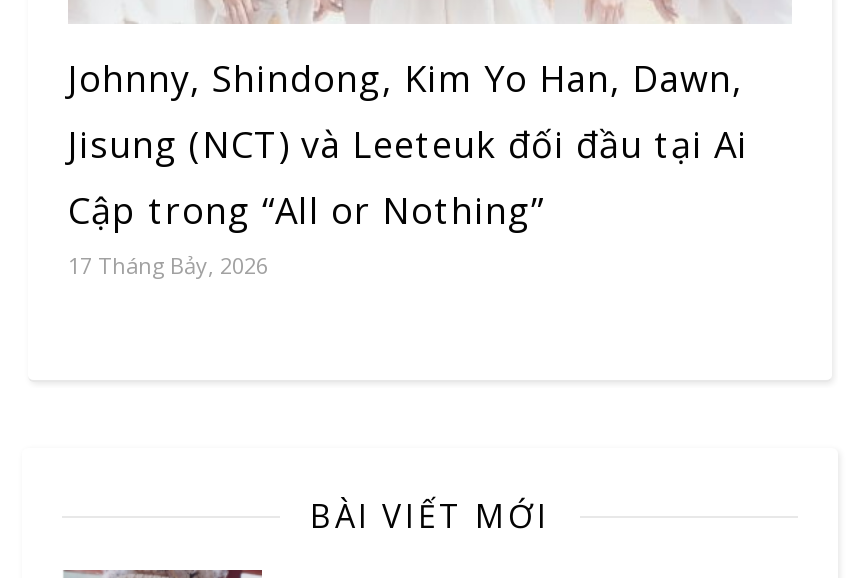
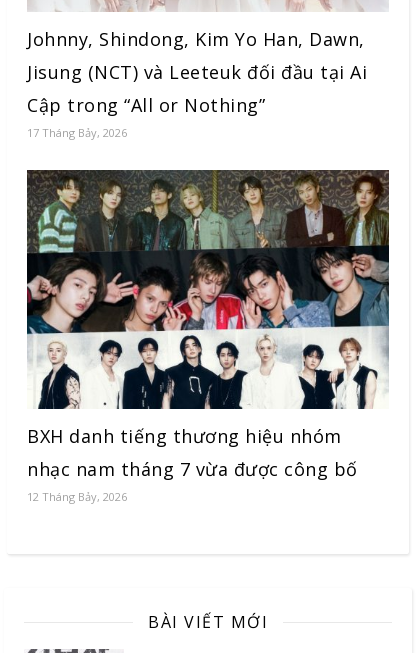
+ [image]
+ BXH danh tiếng thương hiệu nhóm
+ nhạc nam tháng 7 vừa được công bố
+ 12 Tháng Bảy, 2026
